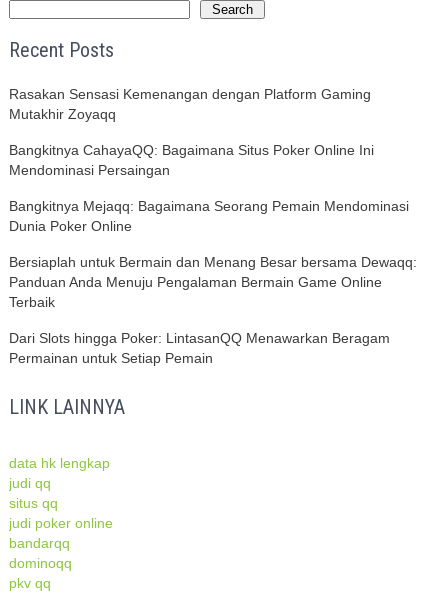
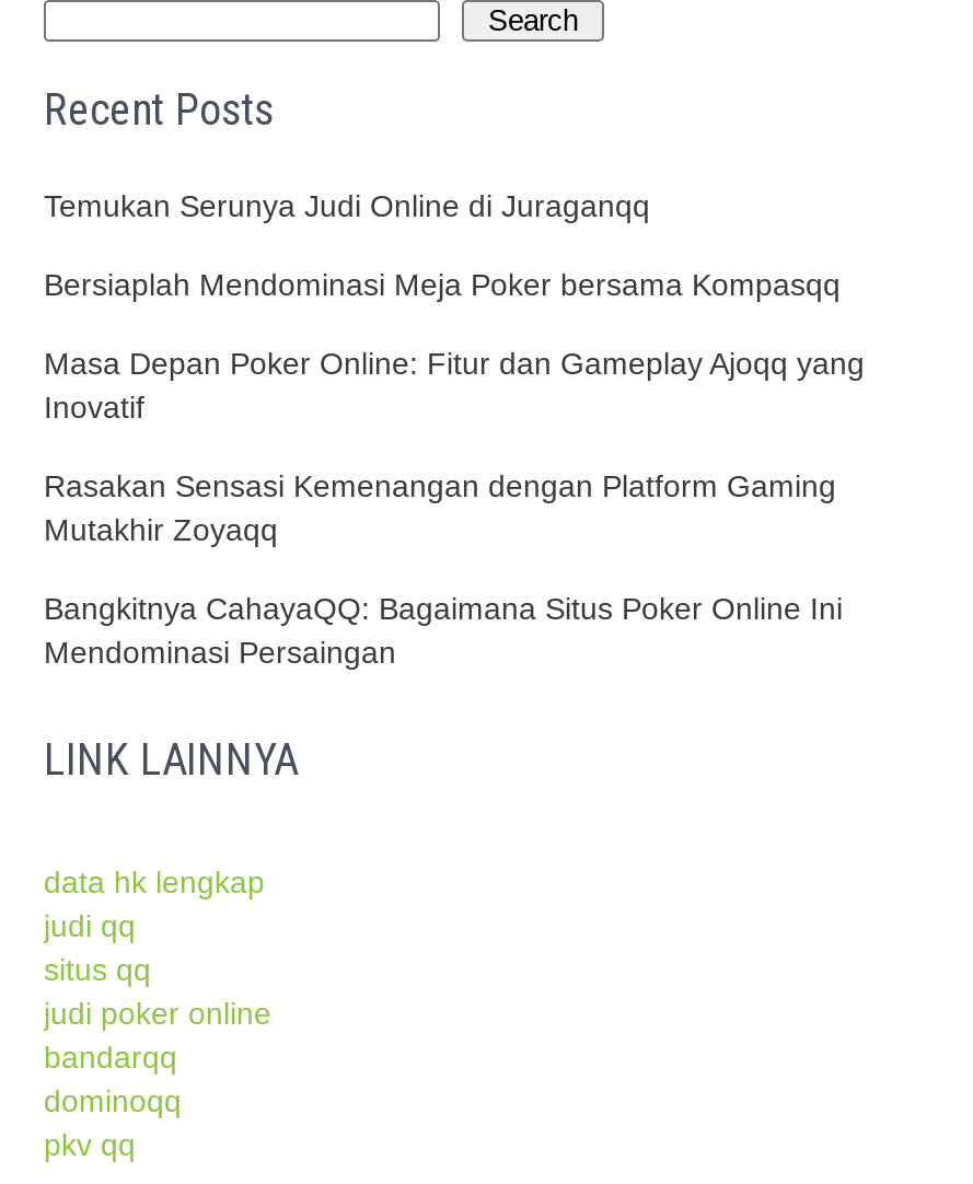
+ Temukan Serunya Judi Online di Juraganqq
+ Bersiaplah Mendominasi Meja Poker bersama Kompasqq
+ Masa Depan Poker Online: Fitur dan Gameplay Ajoqq yang
+ Inovatif

moved down: Rasakan Sensasi Kemenangan dengan Platform Gaming | Mutakhir Zoyaqq | Bangkitnya CahayaQQ: Bagaimana Situs Poker Online Ini | Mendominasi Persaingan

- Bangkitnya Mejaqq: Bagaimana Seorang Pemain Mendominasi
- Dunia Poker Online
- Bersiaplah untuk Bermain dan Menang Besar bersama Dewaqq:
- Panduan Anda Menuju Pengalaman Bermain Game Online
- Terbaik
- Dari Slots hingga Poker: LintasanQQ Menawarkan Beragam
- Permainan untuk Setiap Pemain
